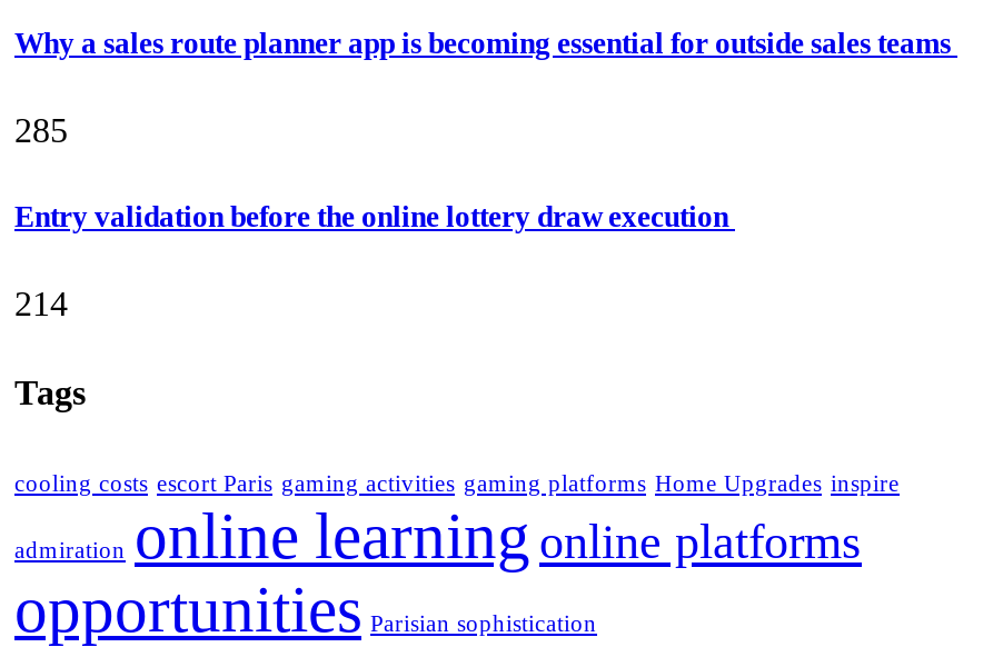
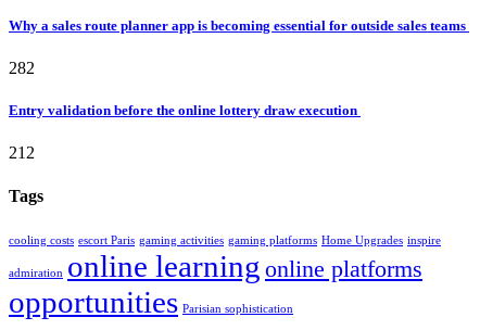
- 285
+ 282

- 214
+ 212
